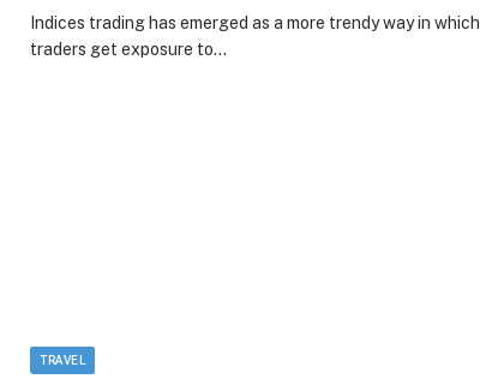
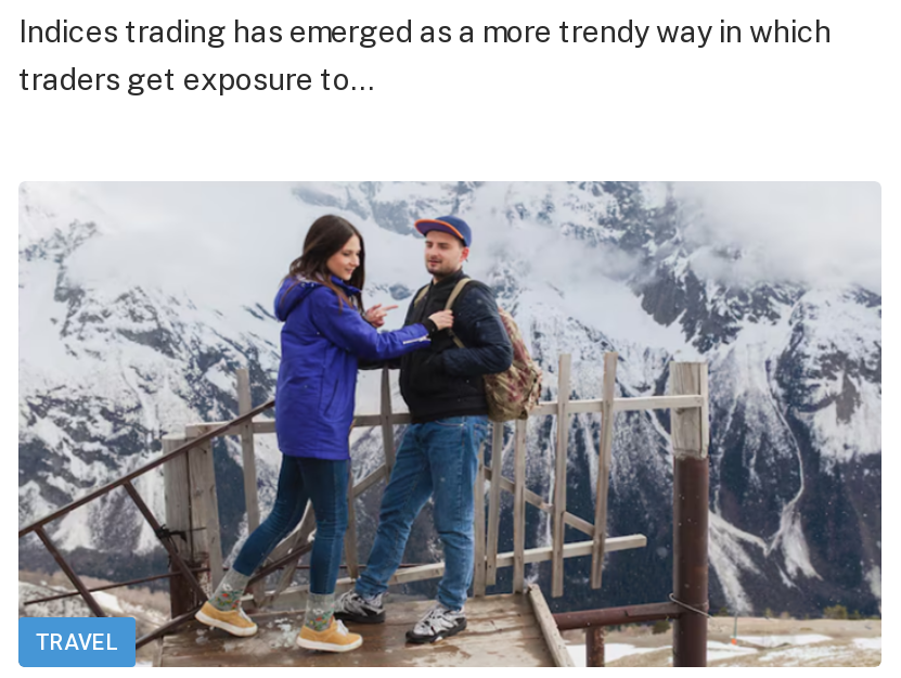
+ [image]
